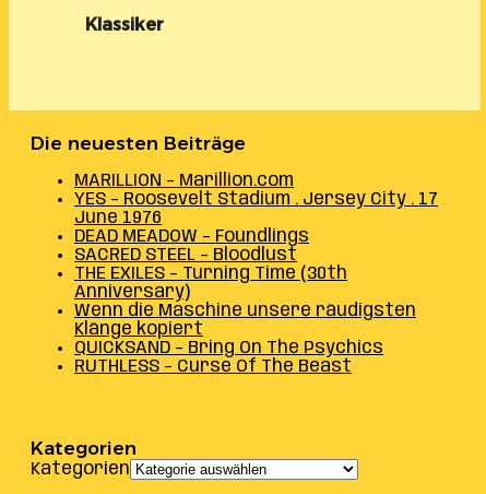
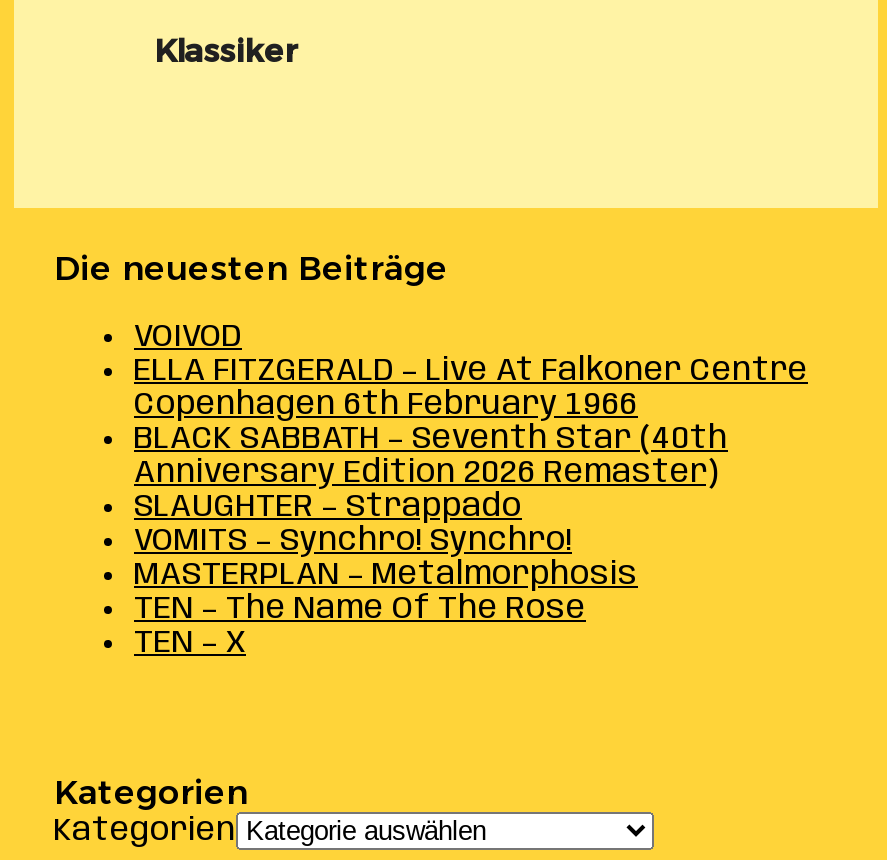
- MARILLION – Marillion.com
- YES – Roosevelt Stadium . Jersey City . 17
- June 1976
- DEAD MEADOW – Foundlings
- SACRED STEEL – Bloodlust
- THE EXILES – Turning Time (30th
- Anniversary)
- Wenn die Maschine unsere räudigsten
- Klänge kopiert
- QUICKSAND – Bring On The Psychics
- RUTHLESS – Curse Of The Beast
+ VOIVOD
+ ELLA FITZGERALD – Live At Falkoner Centre
+ Copenhagen 6th February 1966
+ BLACK SABBATH – Seventh Star (40th
+ Anniversary Edition 2026 Remaster)
+ SLAUGHTER – Strappado
+ VOMITS – Synchro! Synchro!
+ MASTERPLAN – Metalmorphosis
+ TEN – The Name Of The Rose
+ TEN – X
